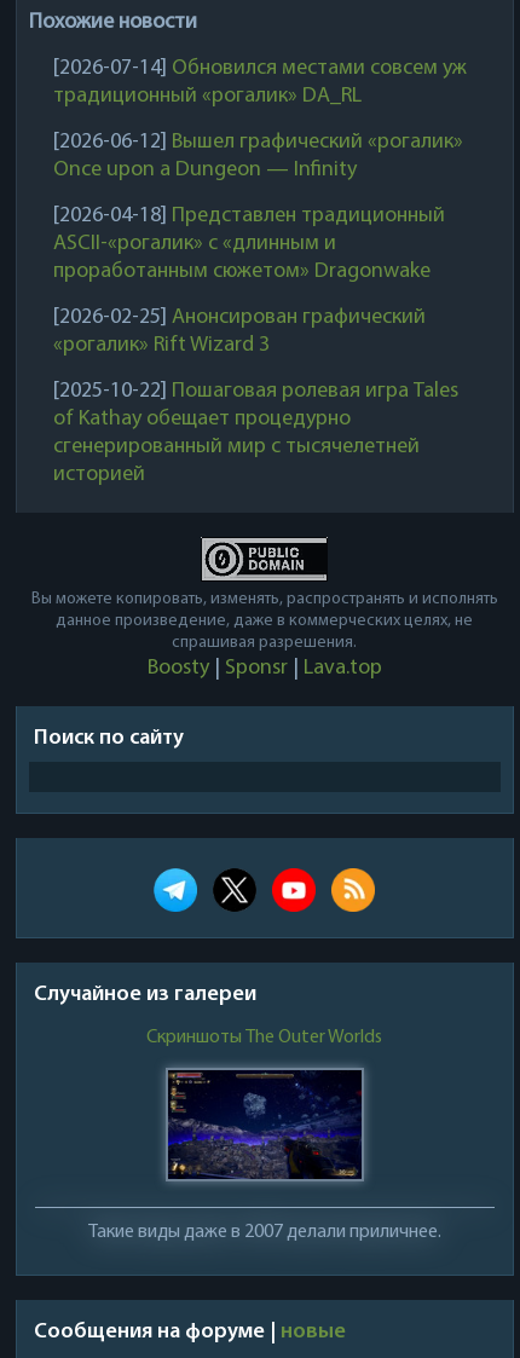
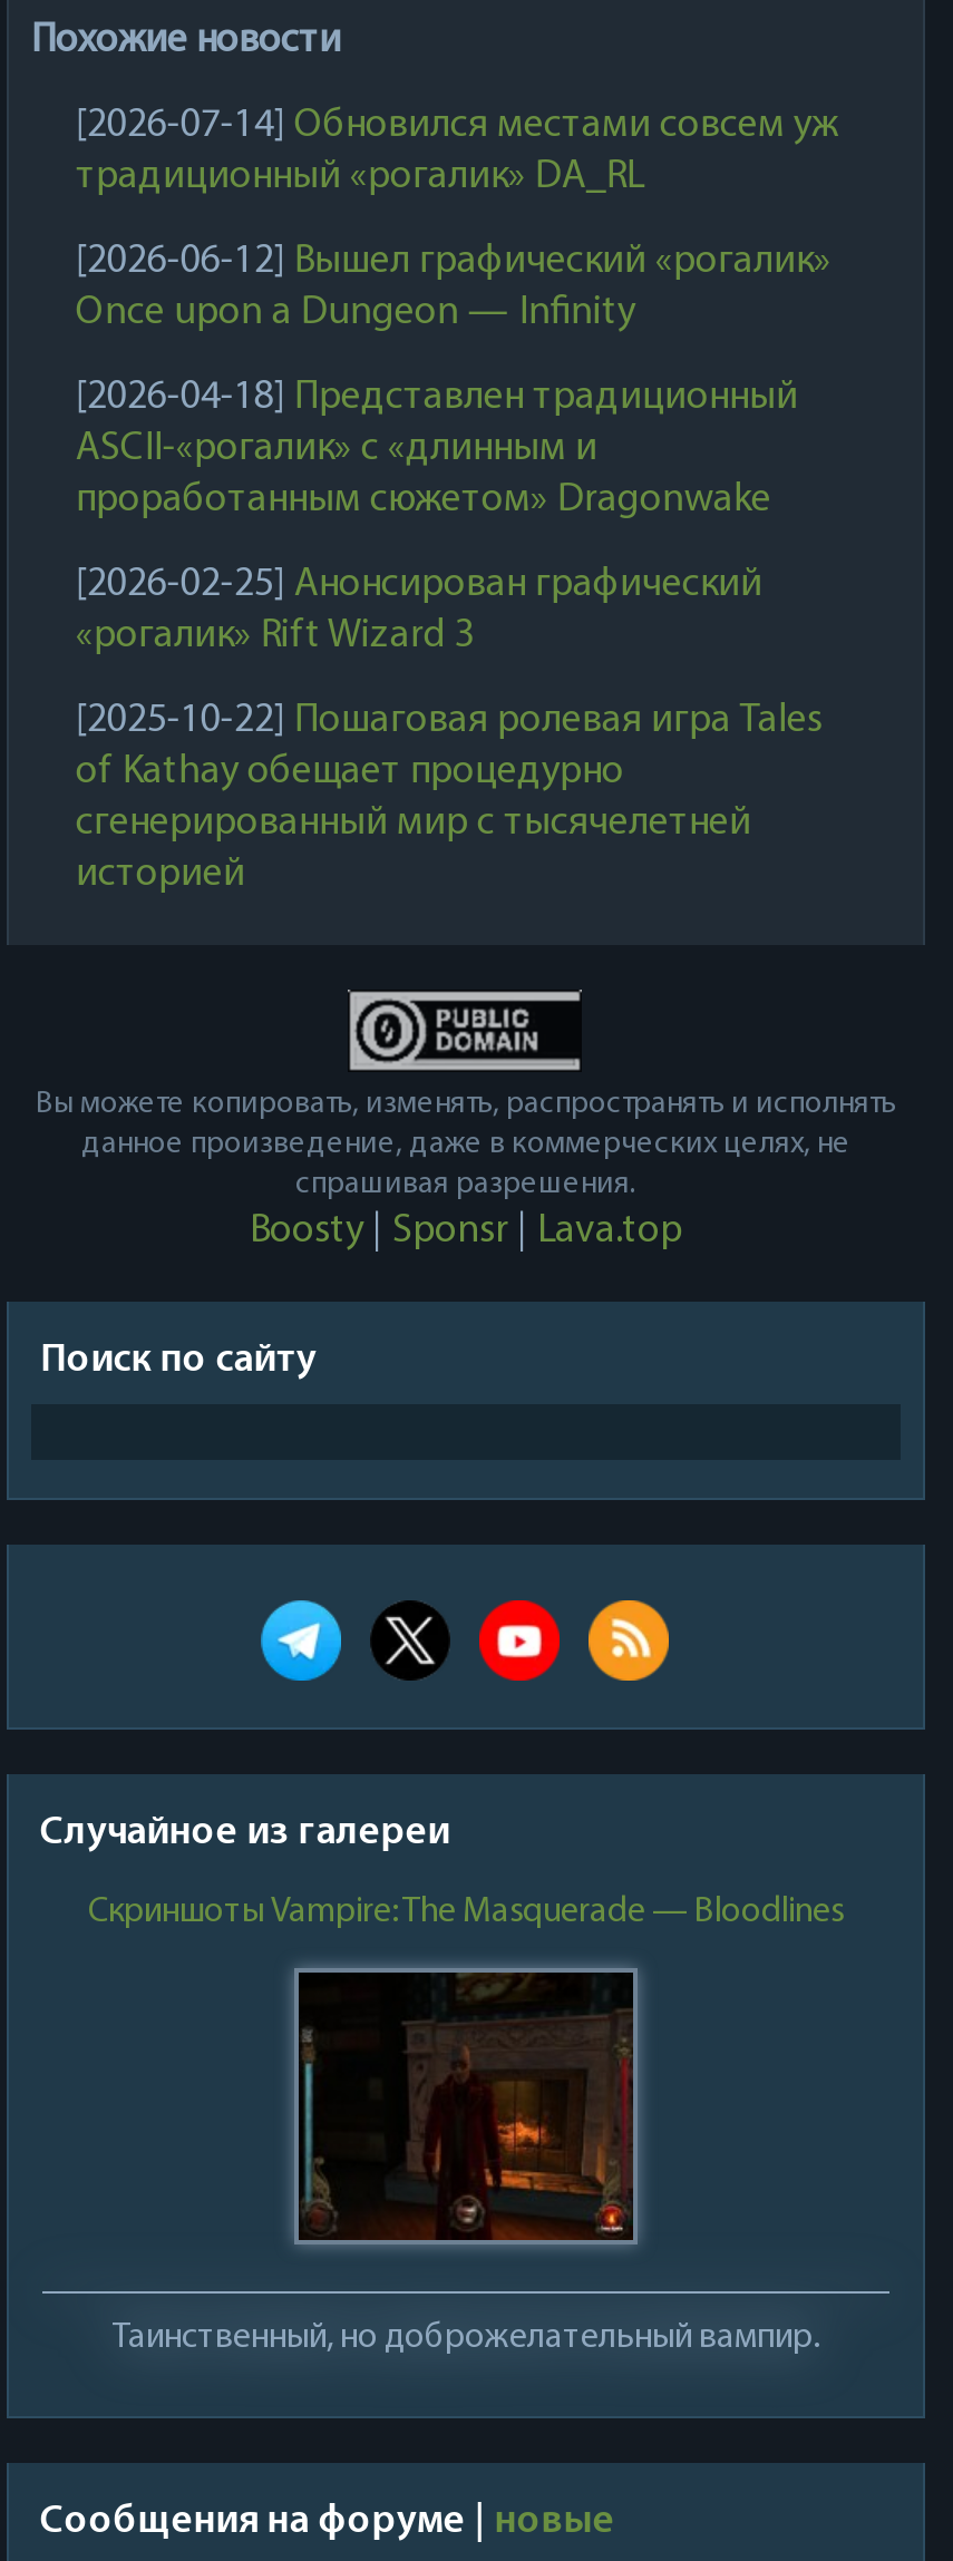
- Скриншоты The Outer Worlds
+ Скриншоты Vampire: The Masquerade — Bloodlines

- [image]
- Такие виды даже в 2007 делали приличнее.
+ [image]
+ Таинственный, но доброжелательный вампир.
